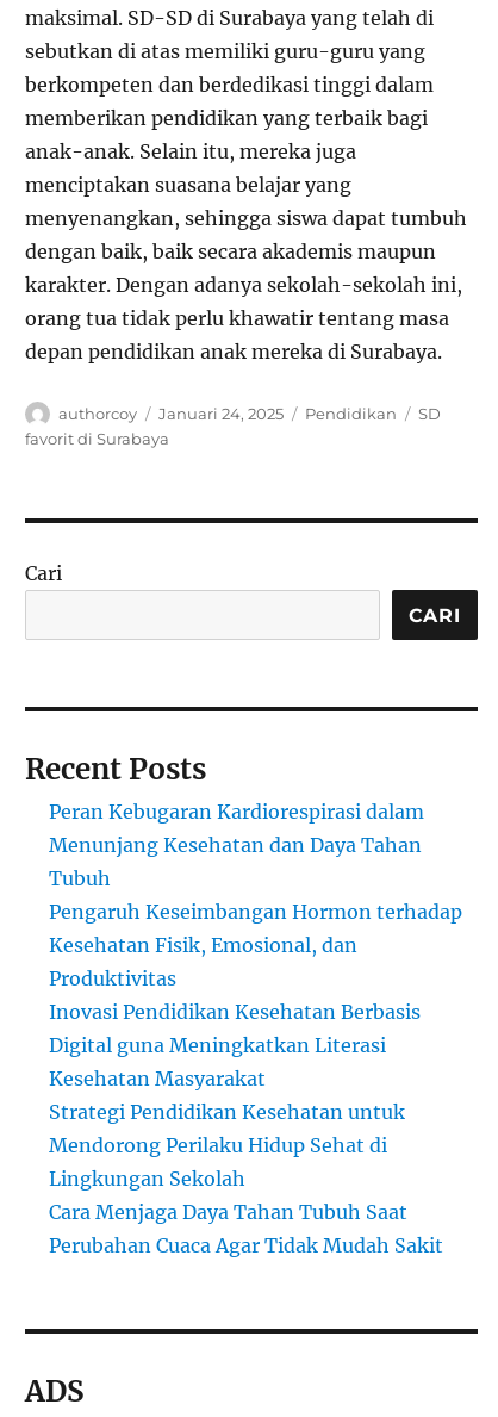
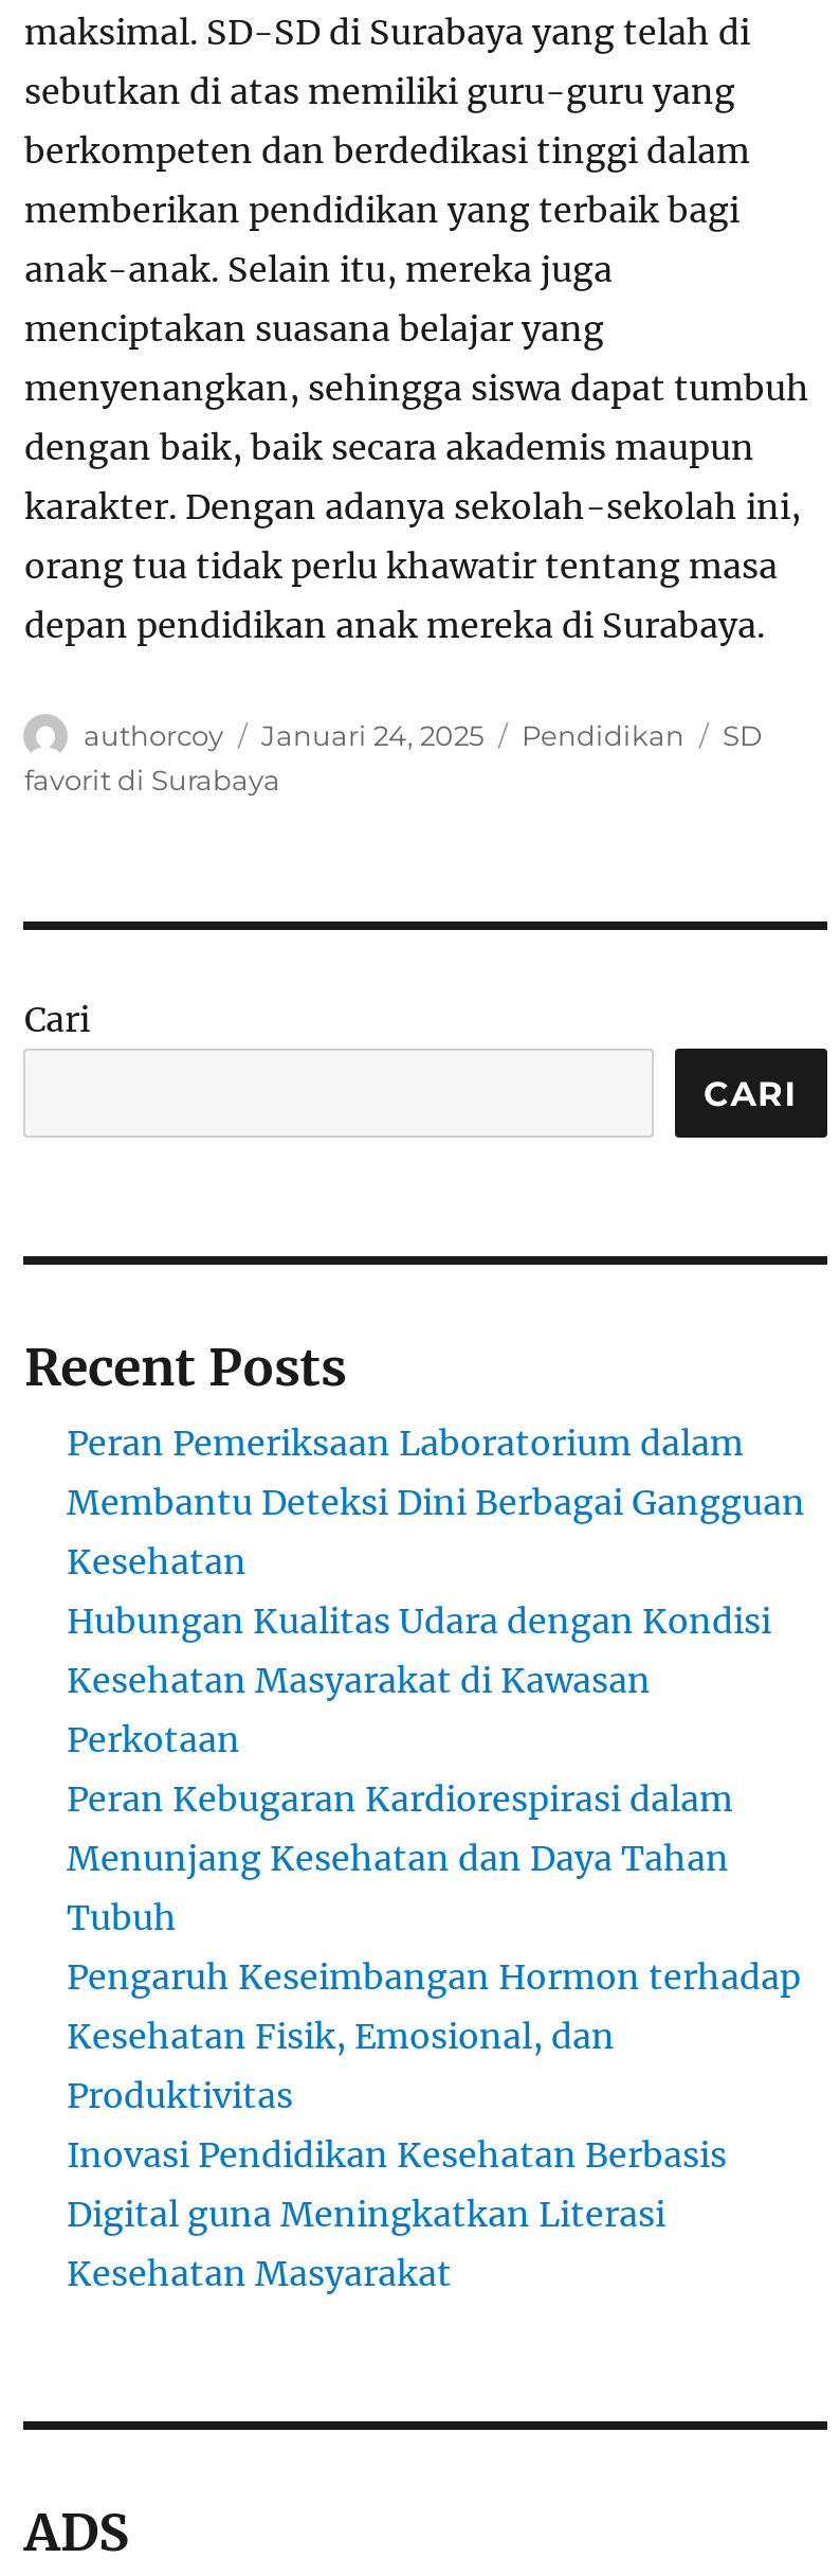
+ Peran Pemeriksaan Laboratorium dalam
+ Membantu Deteksi Dini Berbagai Gangguan
+ Kesehatan
+ Hubungan Kualitas Udara dengan Kondisi
+ Kesehatan Masyarakat di Kawasan
+ Perkotaan

moved down: Peran Kebugaran Kardiorespirasi dalam | Menunjang Kesehatan dan Daya Tahan | Tubuh | ... | Digital guna Meningkatkan Literasi | Kesehatan Masyarakat

- Strategi Pendidikan Kesehatan untuk
- Mendorong Perilaku Hidup Sehat di
- Lingkungan Sekolah
- Cara Menjaga Daya Tahan Tubuh Saat
- Perubahan Cuaca Agar Tidak Mudah Sakit
